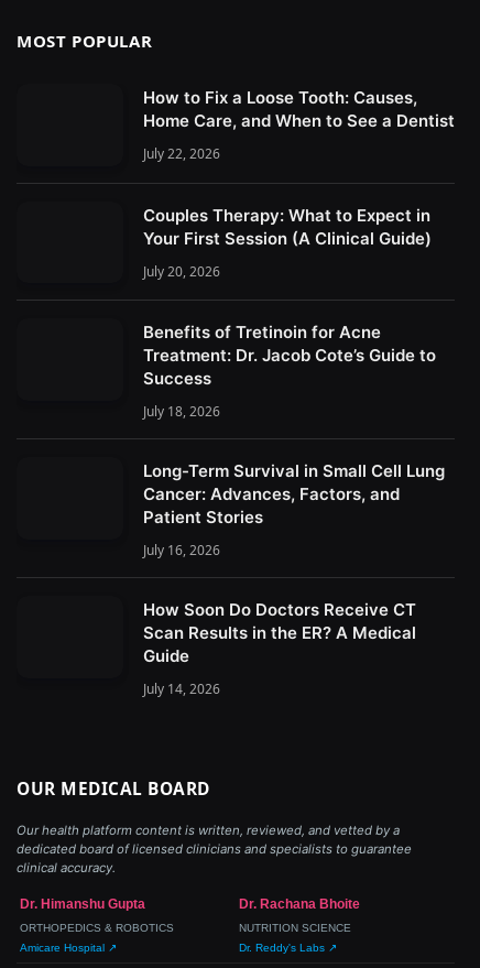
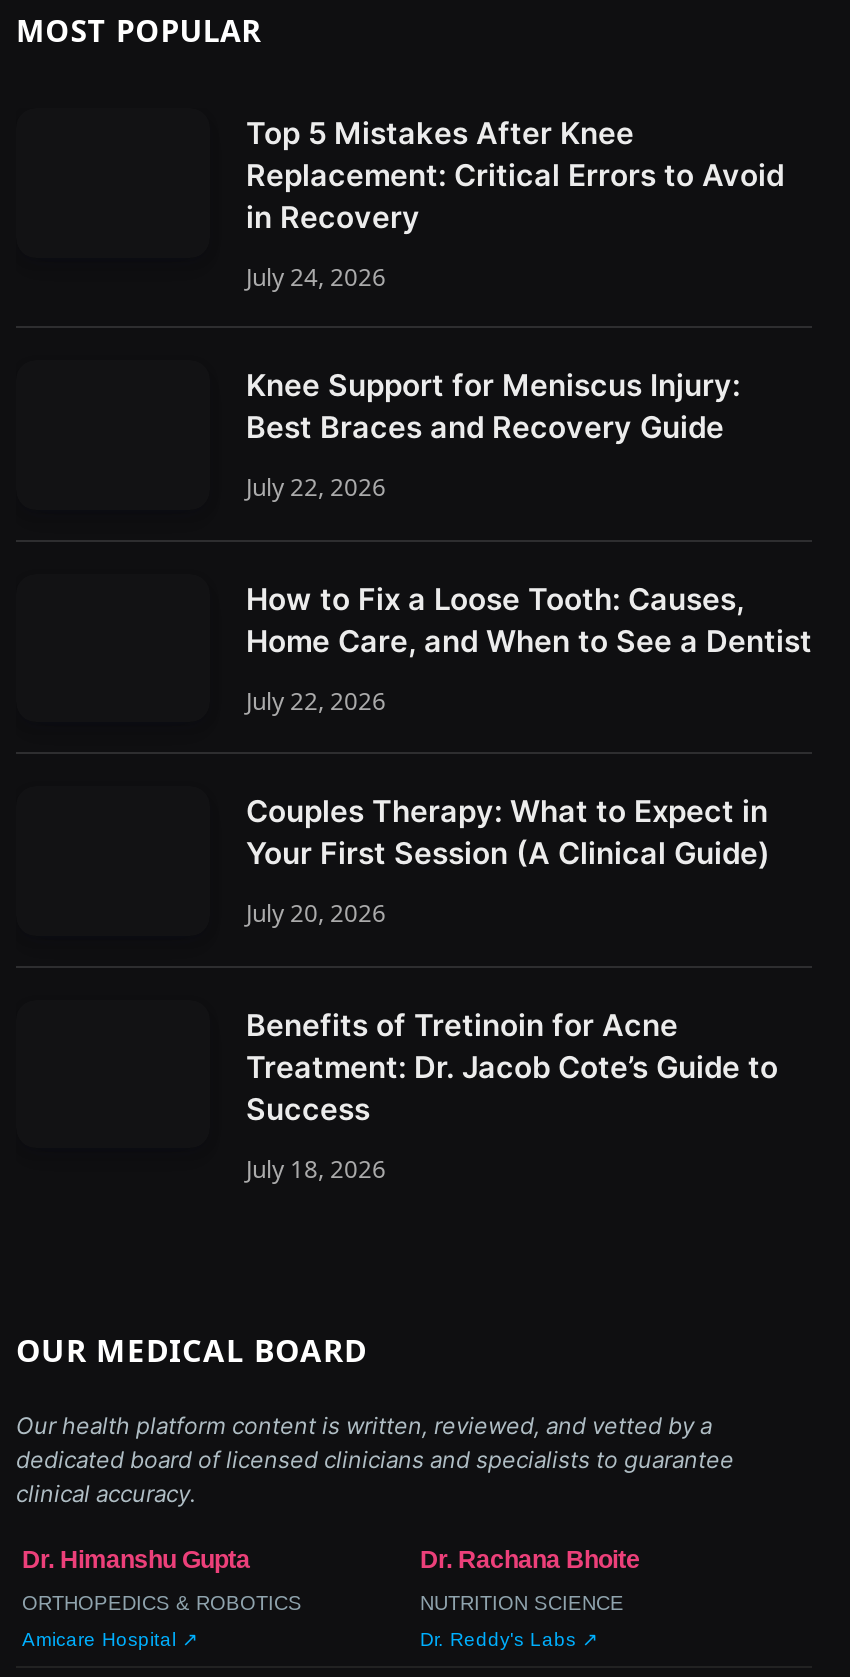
+ Top 5 Mistakes After Knee
+ Replacement: Critical Errors to Avoid
+ in Recovery
+ July 24, 2026
+ Knee Support for Meniscus Injury:
+ Best Braces and Recovery Guide
+ July 22, 2026

moved down: How to Fix a Loose Tooth: Causes, | Home Care, and When to See a Dentist | July 22, 2026 | ... | Success | July 18, 2026

- Long-Term Survival in Small Cell Lung
- Cancer: Advances, Factors, and
- Patient Stories
- July 16, 2026
- How Soon Do Doctors Receive CT
- Scan Results in the ER? A Medical
- Guide
- July 14, 2026
